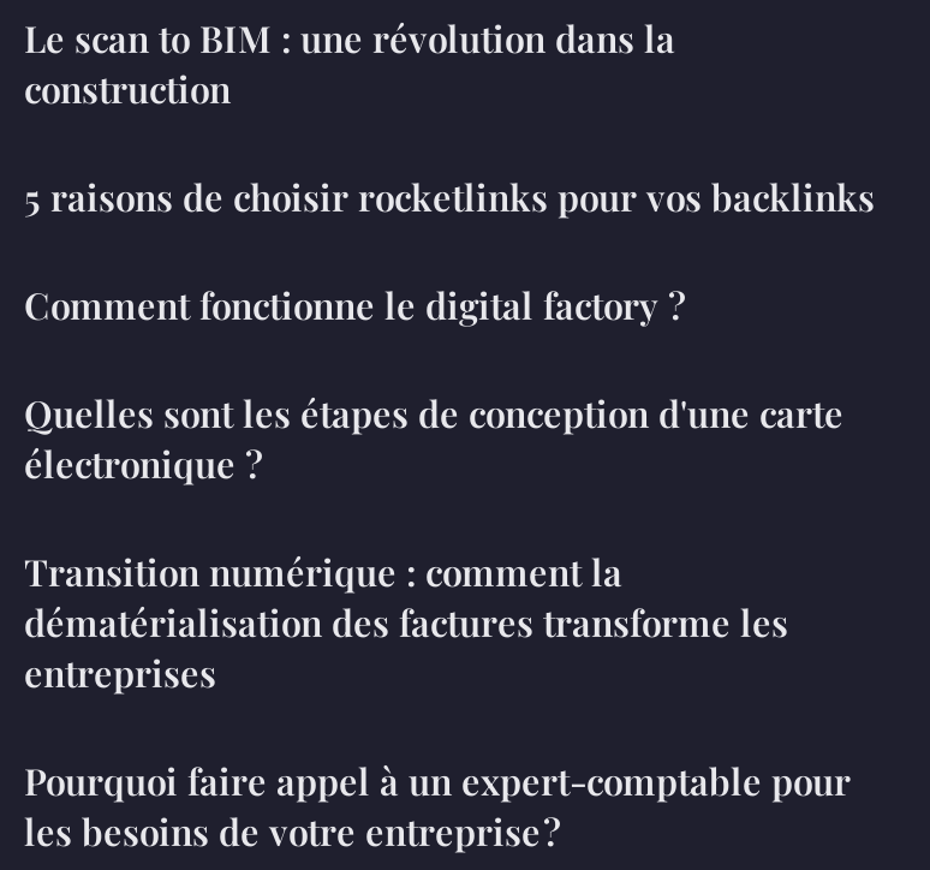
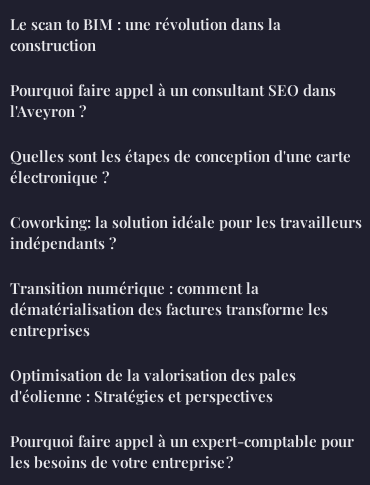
- 5 raisons de choisir rocketlinks pour vos backlinks
- Comment fonctionne le digital factory ?
+ Pourquoi faire appel à un consultant SEO dans
+ l'Aveyron ?

moved up: Quelles sont les étapes de conception d'une carte | électronique ?

+ Coworking: la solution idéale pour les travailleurs
+ indépendants ?

+ Optimisation de la valorisation des pales
+ d'éolienne : Stratégies et perspectives
